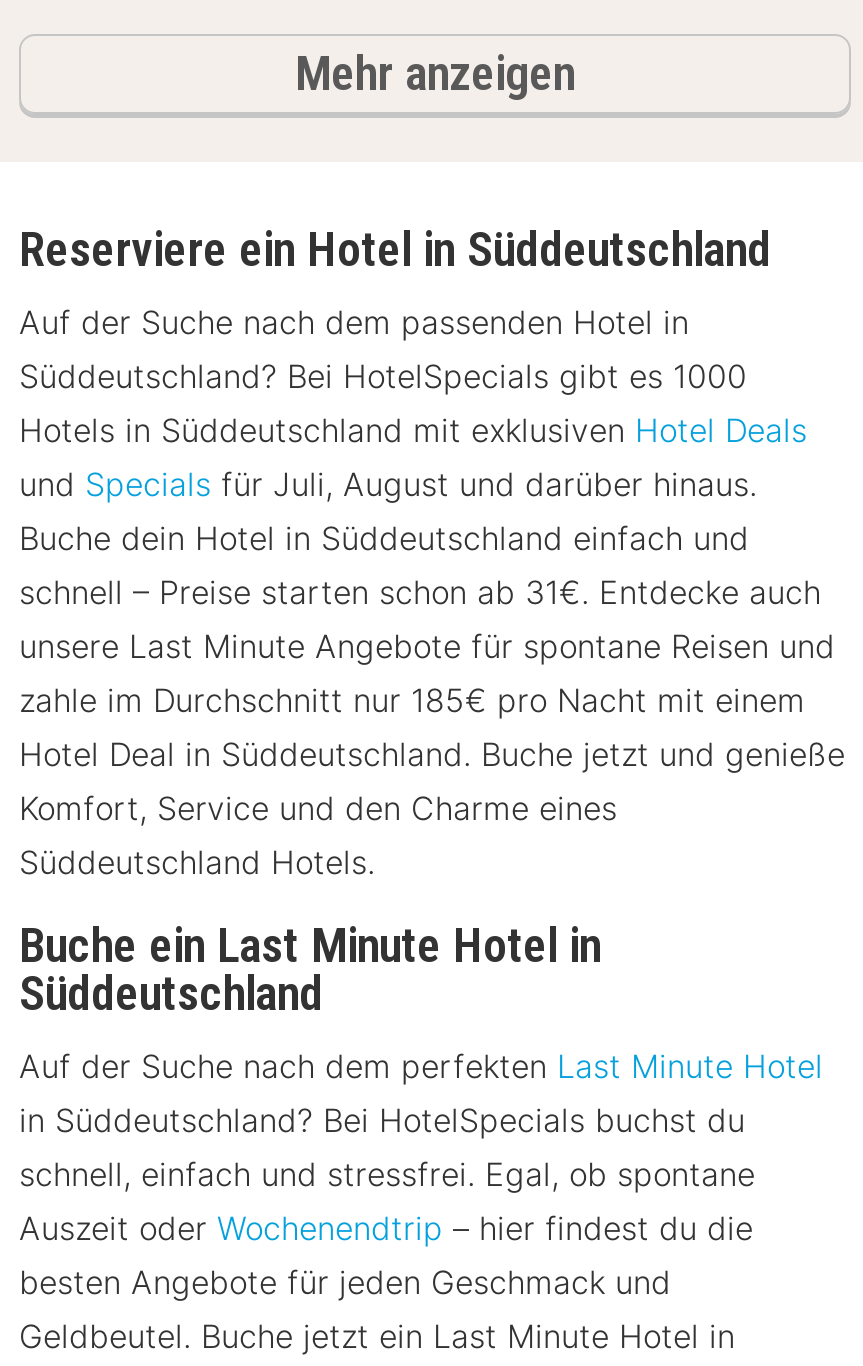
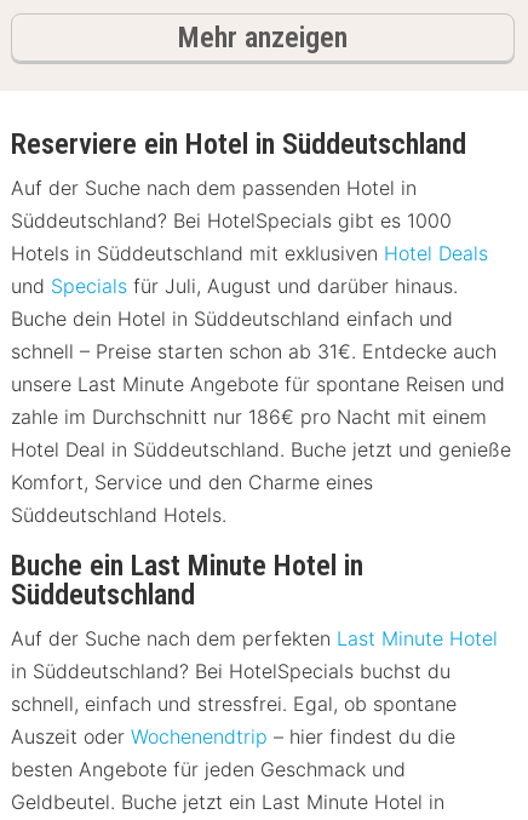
- zahle im Durchschnitt nur 185€ pro Nacht mit einem
+ zahle im Durchschnitt nur 186€ pro Nacht mit einem
